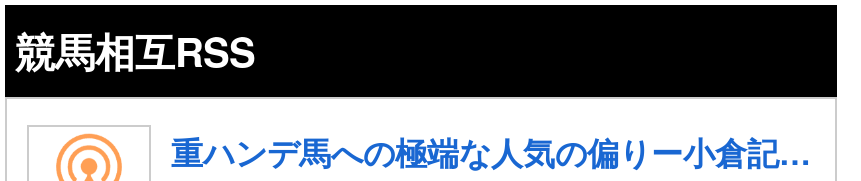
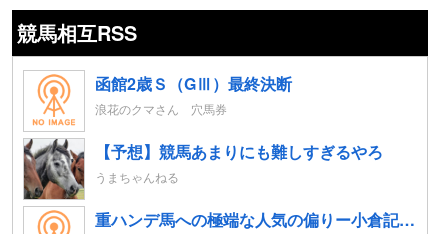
+ [image]
+ 函館2歳Ｓ（GⅢ）最終決断
+ 浪花のクマさん 穴馬券
+ 【予想】競馬あまりにも難しすぎるやろ
+ うまちゃんねる
